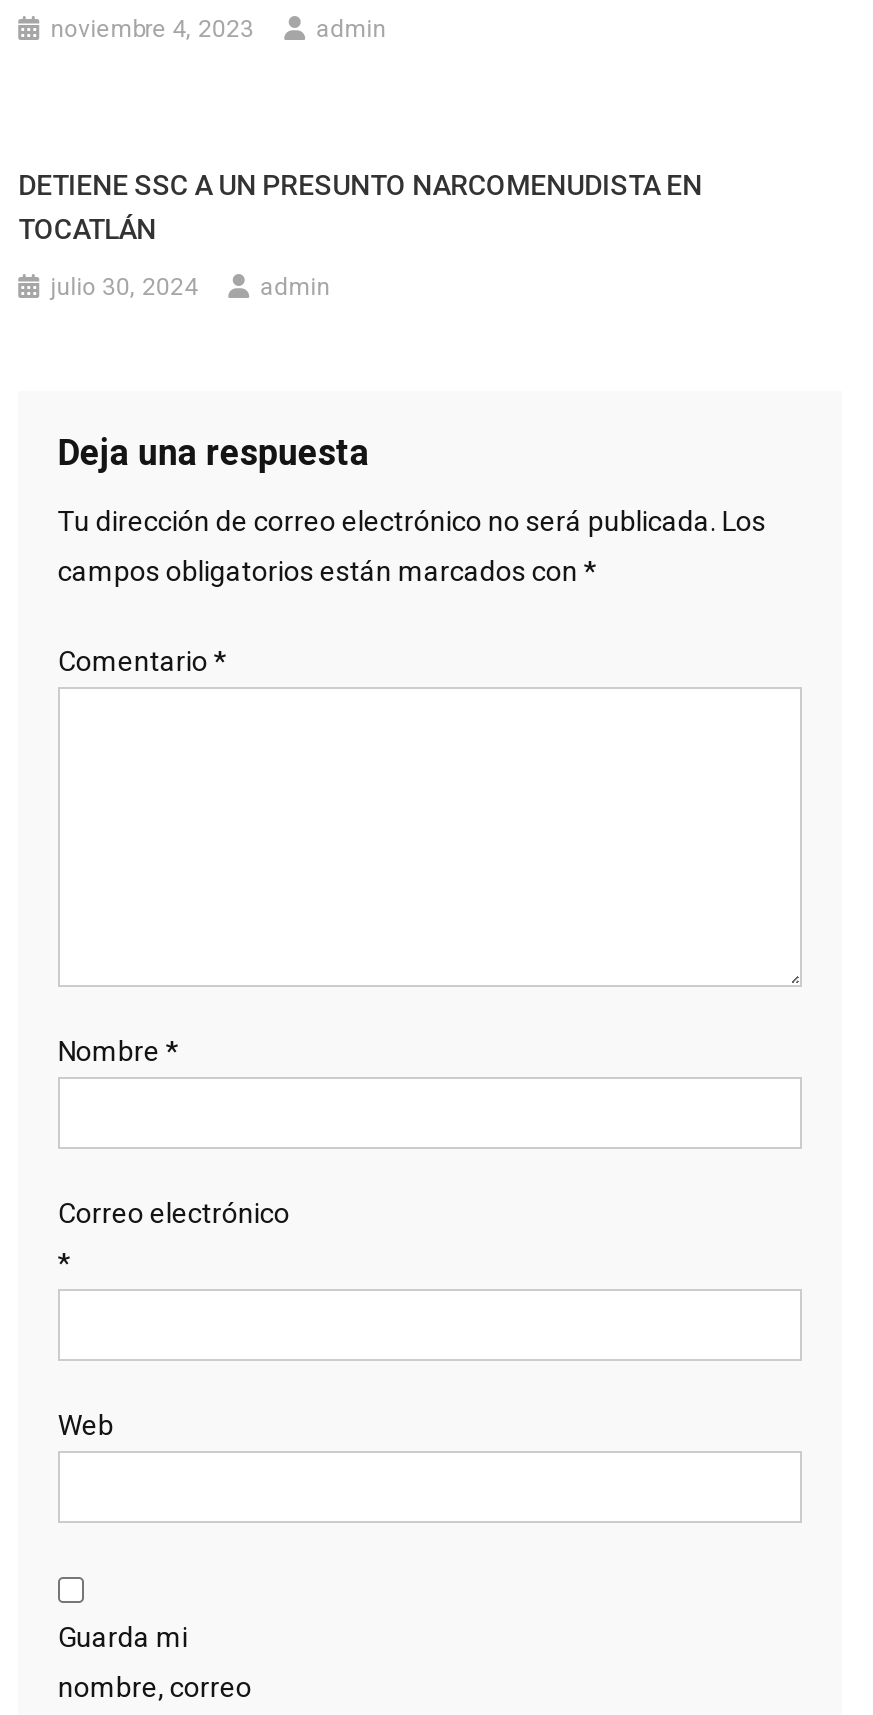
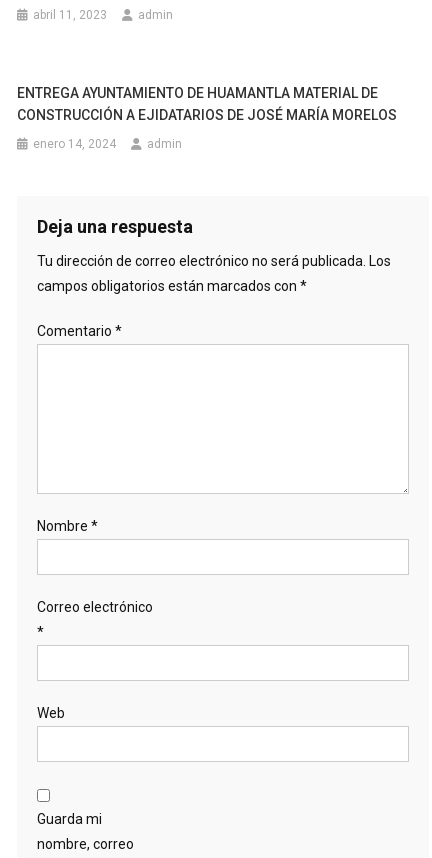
- noviembre 4, 2023
+ abril 11, 2023

- DETIENE SSC A UN PRESUNTO NARCOMENUDISTA EN
- TOCATLÁN
+ ENTREGA AYUNTAMIENTO DE HUAMANTLA MATERIAL DE
+ CONSTRUCCIÓN A EJIDATARIOS DE JOSÉ MARÍA MORELOS

- julio 30, 2024
+ enero 14, 2024
